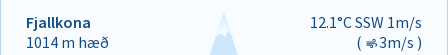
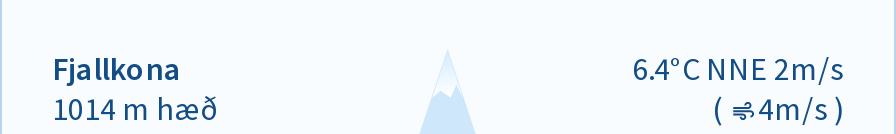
- 12.1
- SSW 1
- 3
+ 6.4
+ NNE 2
+ 4
